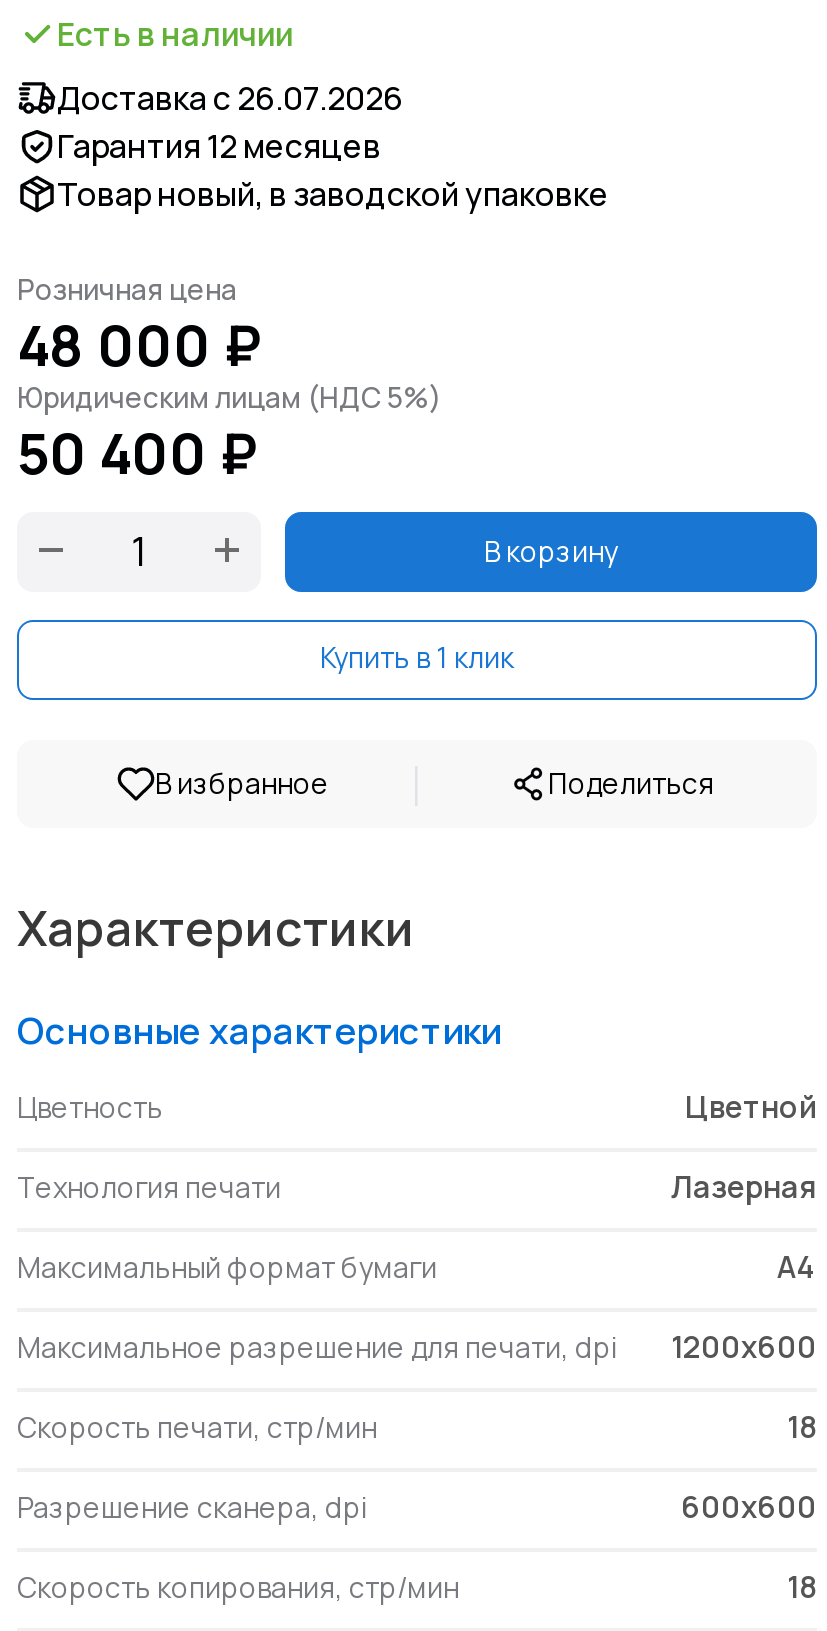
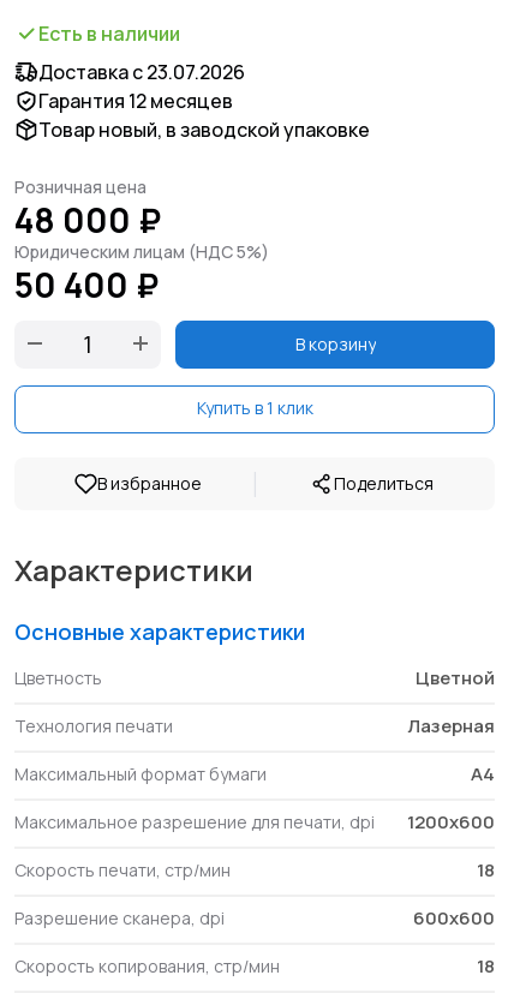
- Доставка с 26.07.2026
+ Доставка с 23.07.2026
